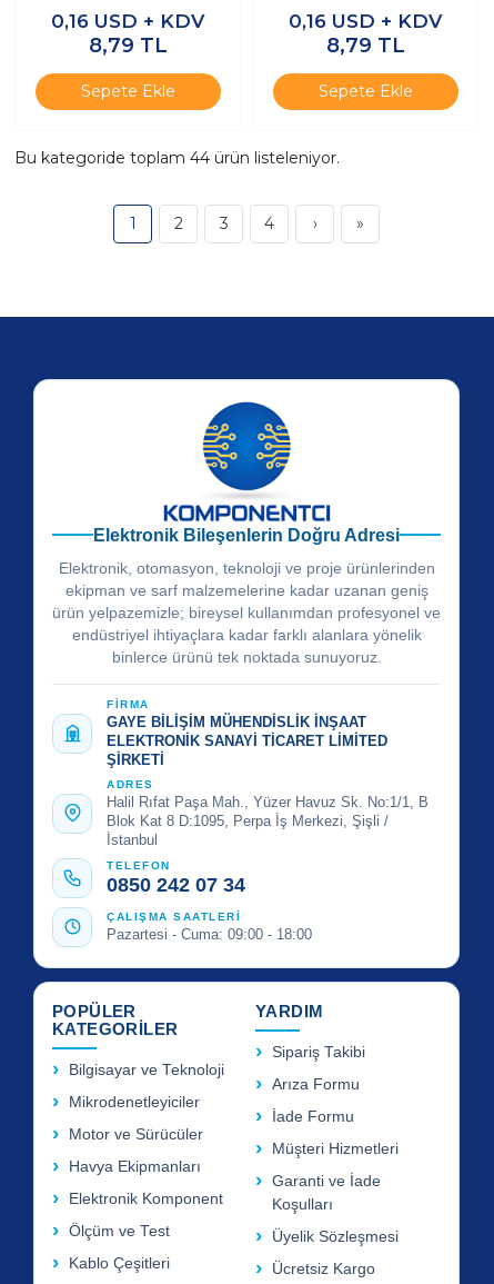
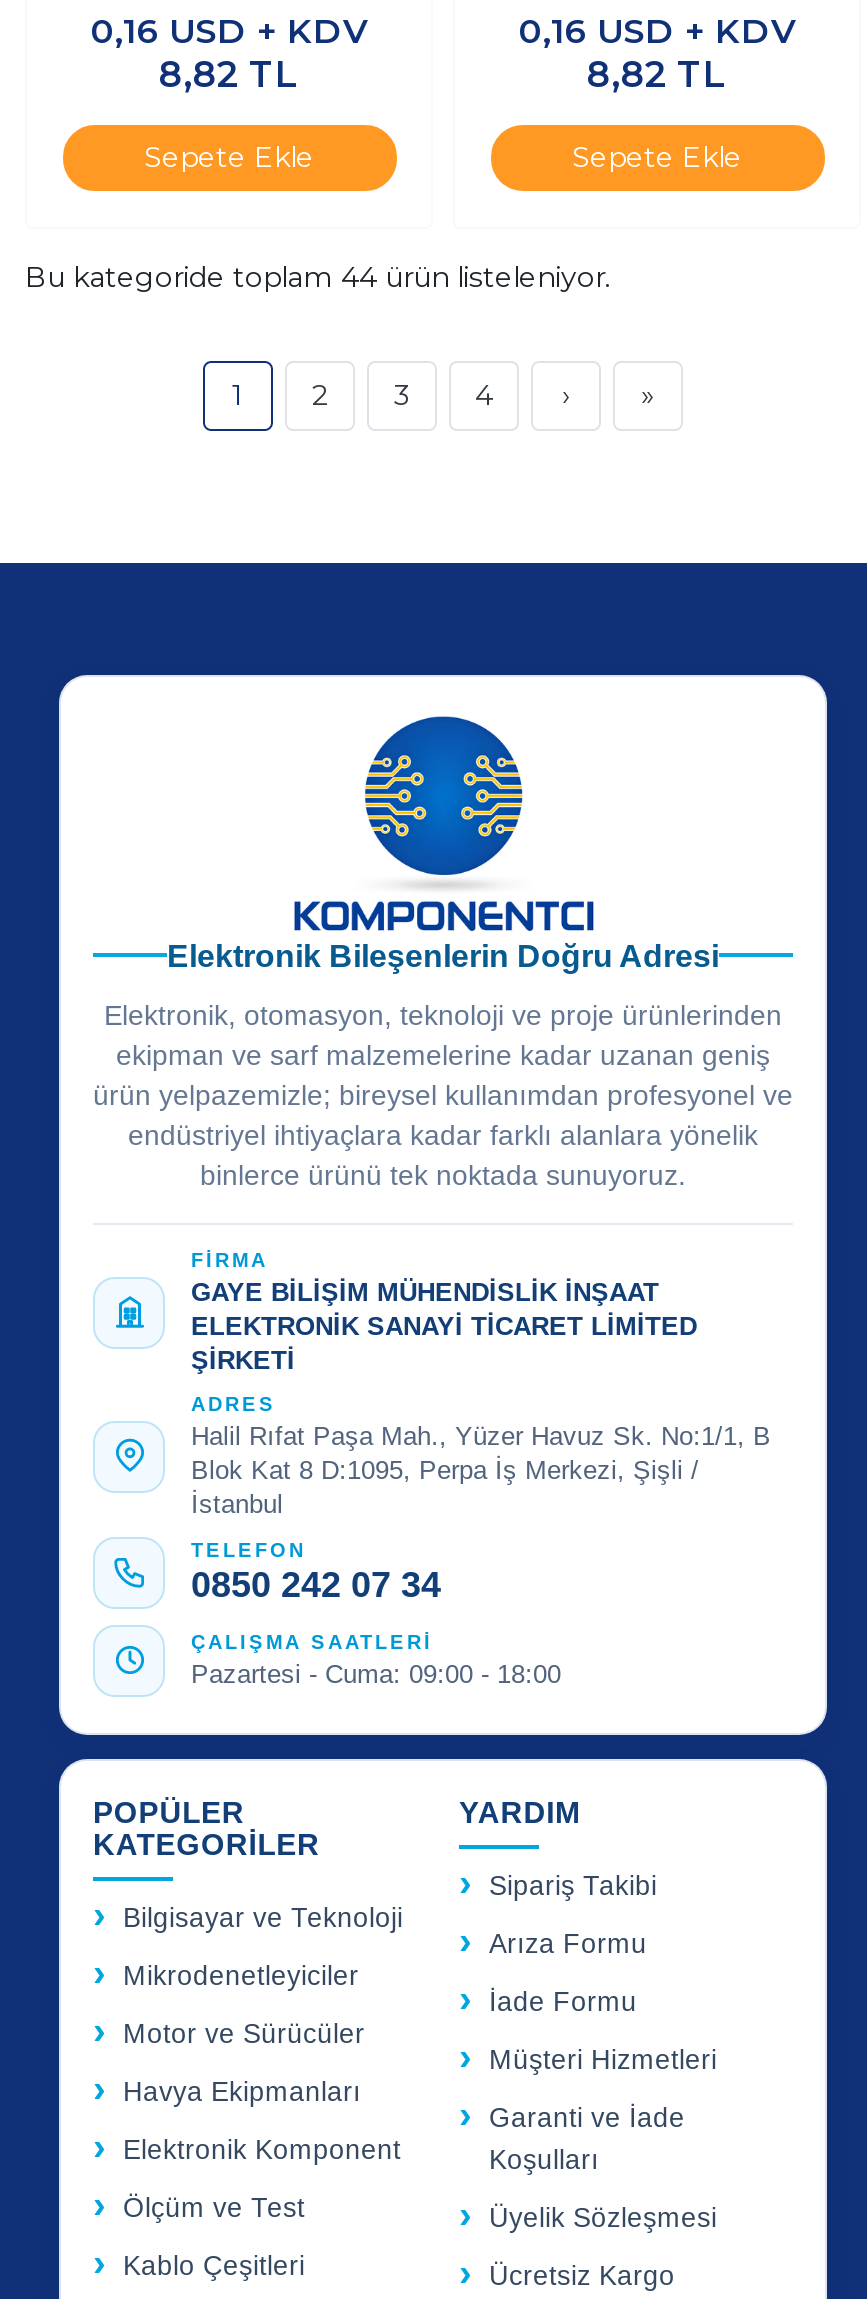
- 8,79 TL
+ 8,82 TL

- 8,79 TL
+ 8,82 TL
